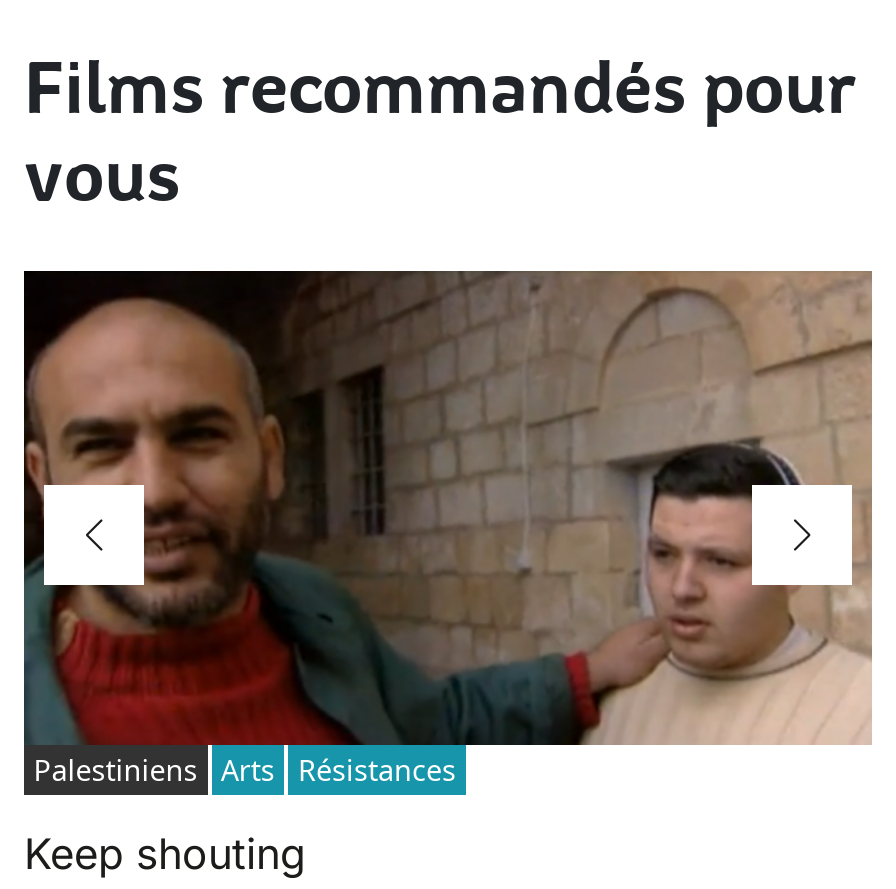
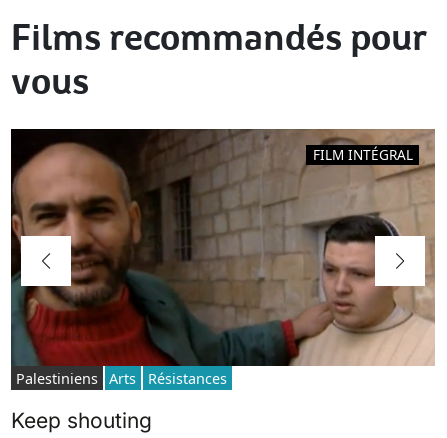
+ FILM INTÉGRAL
